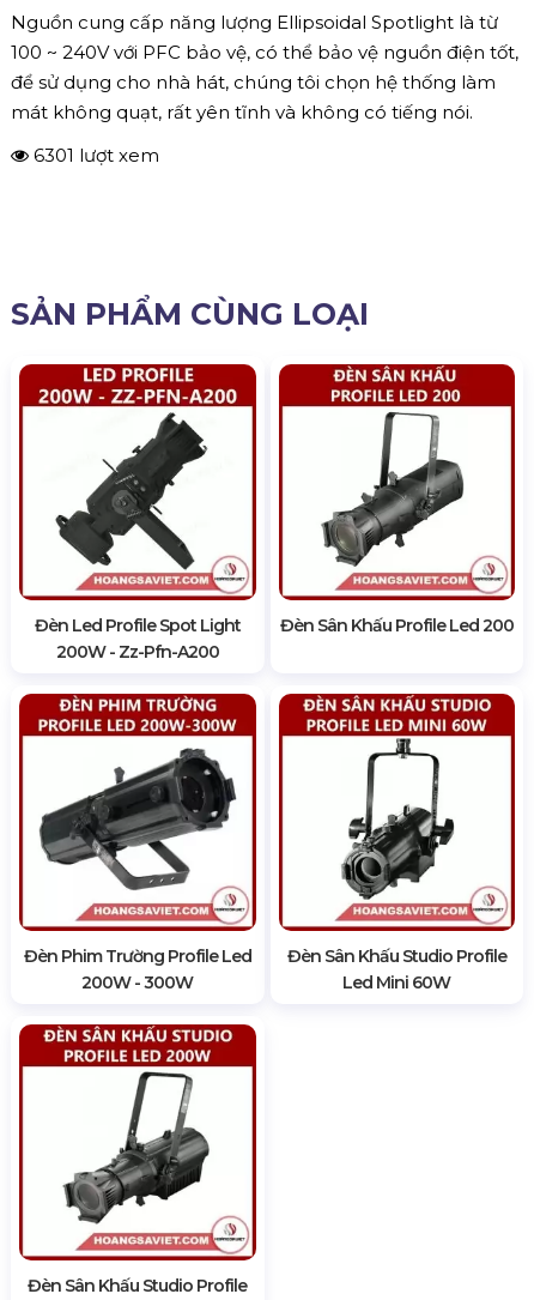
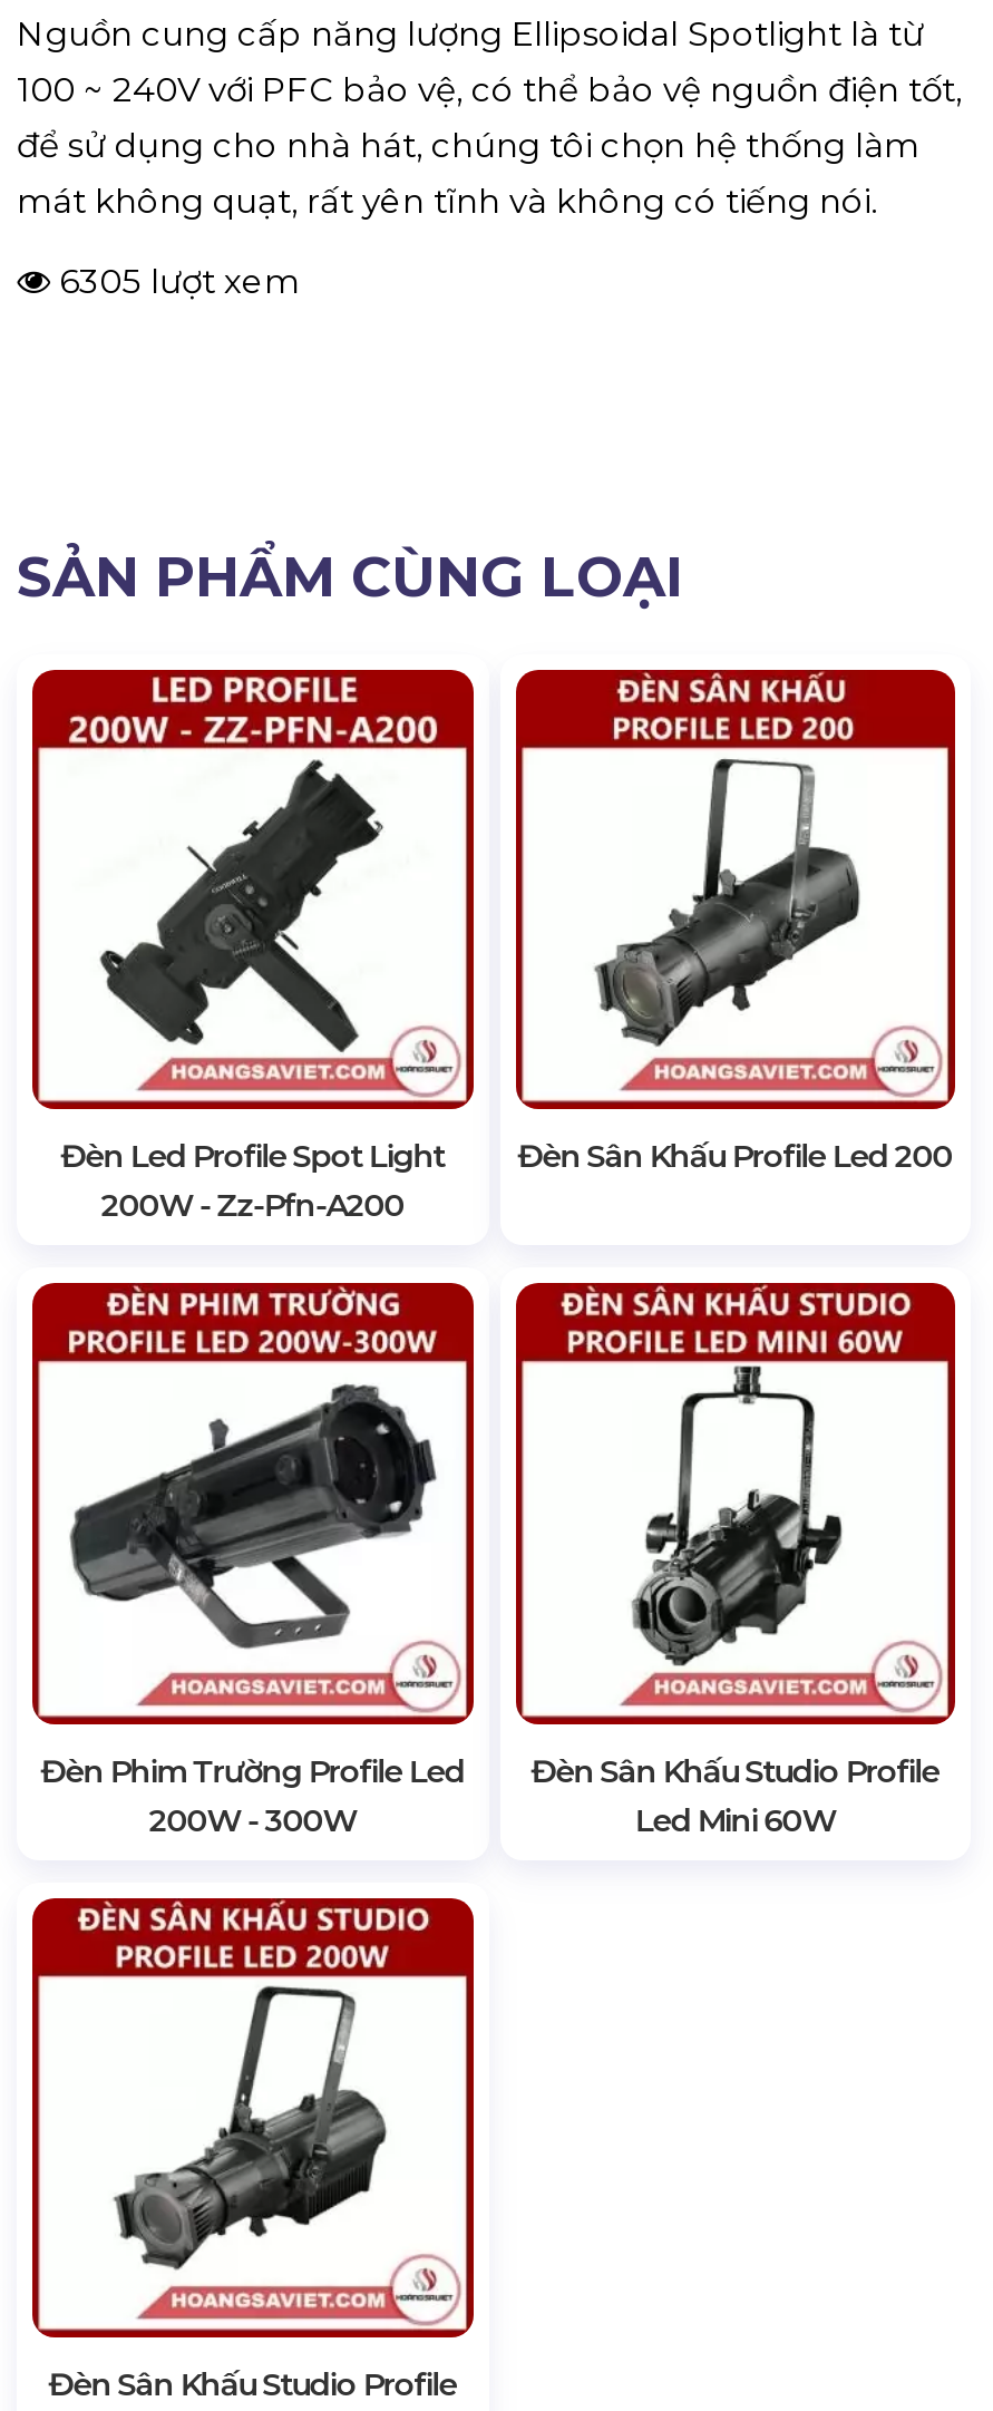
- 6301 lượt xem
+ 6305 lượt xem
